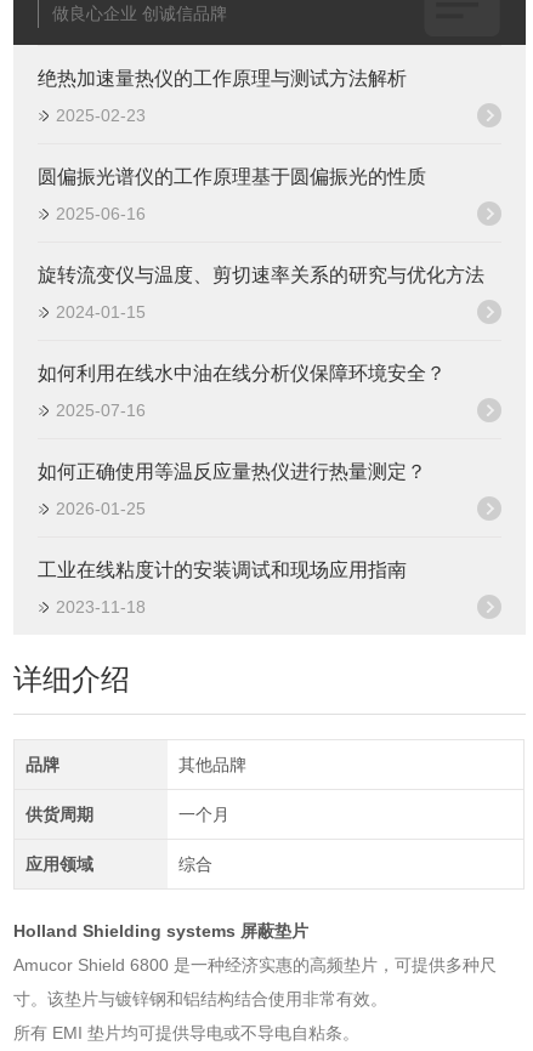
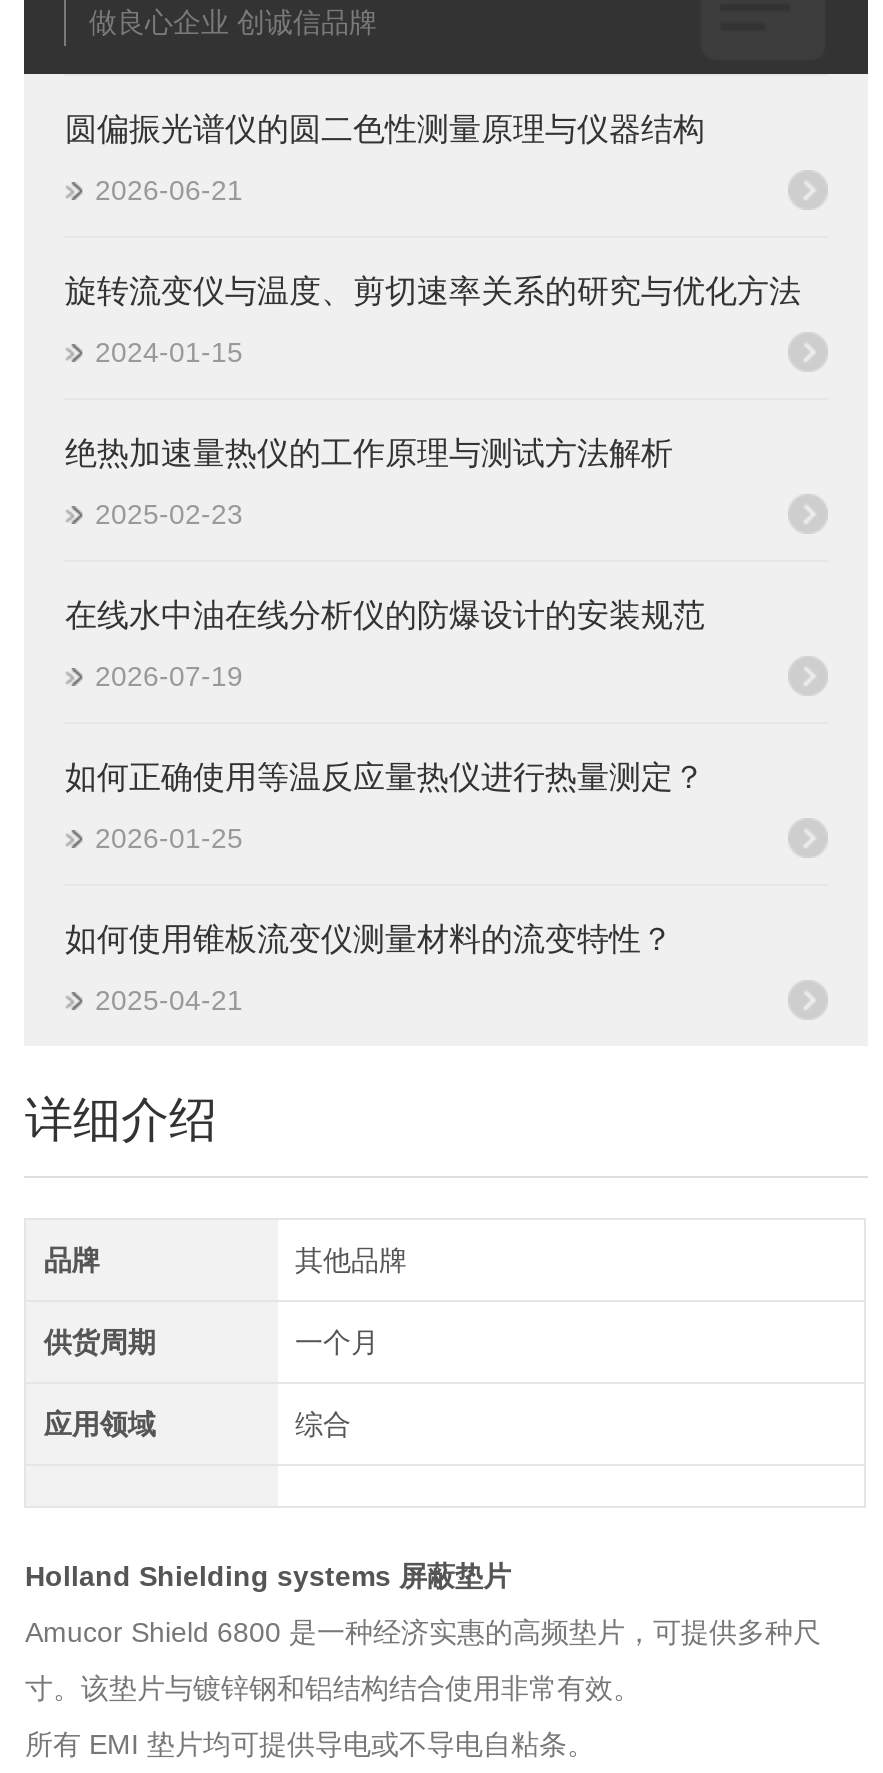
+ 圆偏振光谱仪的圆二色性测量原理与仪器结构
+ 2026-06-21

moved down: 绝热加速量热仪的工作原理与测试方法解析 | 2025-02-23

- 圆偏振光谱仪的工作原理基于圆偏振光的性质
- 2025-06-16
- 如何利用在线水中油在线分析仪保障环境安全？
- 2025-07-16
+ 在线水中油在线分析仪的防爆设计的安装规范
+ 2026-07-19

moved up: 旋转流变仪与温度、剪切速率关系的研究与优化方法 | 2024-01-15

- 工业在线粘度计的安装调试和现场应用指南
+ 如何使用锥板流变仪测量材料的流变特性？

- 2023-11-18
+ 2025-04-21
